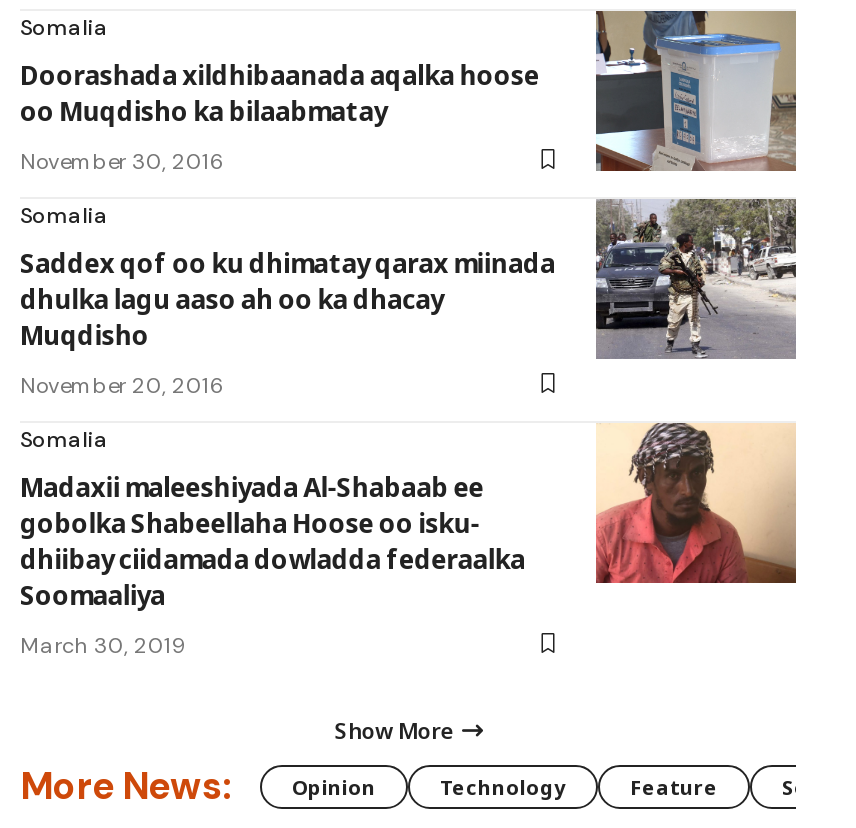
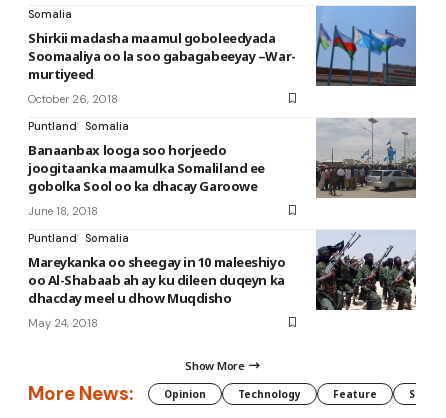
- [image]
- Doorashada xildhibaanada aqalka hoose
- oo Muqdisho ka bilaabmatay
+ [image]
+ Shirkii madasha maamul goboleedyada
+ Soomaaliya oo la soo gabagabeeyay –War-
+ murtiyeed

- November 30, 2016
+ October 26, 2018

- Somalia
- Saddex qof oo ku dhimatay qarax miinada
- dhulka lagu aaso ah oo ka dhacay
- Muqdisho
+ Puntland Somalia
+ Banaanbax looga soo horjeedo
+ joogitaanka maamulka Somaliland ee
+ gobolka Sool oo ka dhacay Garoowe

- [image]
+ [image]

- November 20, 2016
+ June 18, 2018

- [image]
- Somalia
- Madaxii maleeshiyada Al-Shabaab ee
- gobolka Shabeellaha Hoose oo isku-
- dhiibay ciidamada dowladda federaalka
- Soomaaliya
+ [image]
+ Puntland Somalia
+ Mareykanka oo sheegay in 10 maleeshiyo
+ oo Al-Shabaab ah ay ku dileen duqeyn ka
+ dhacday meel u dhow Muqdisho

- March 30, 2019
+ May 24, 2018
